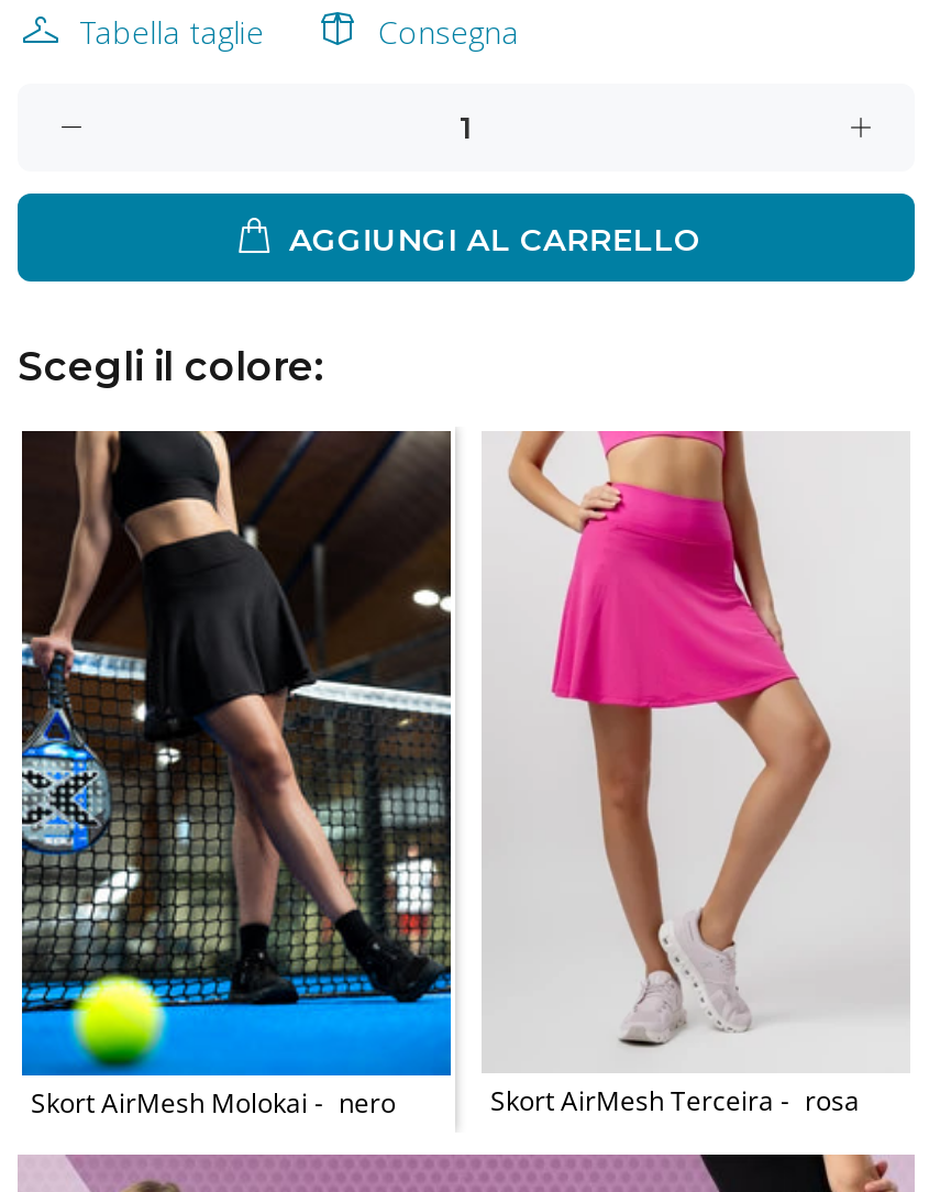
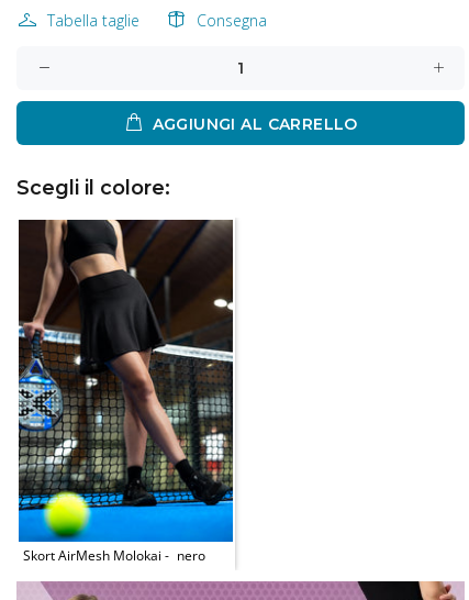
- [image]
- Skort AirMesh Terceira
- rosa
